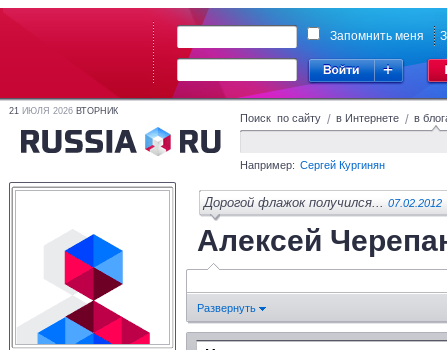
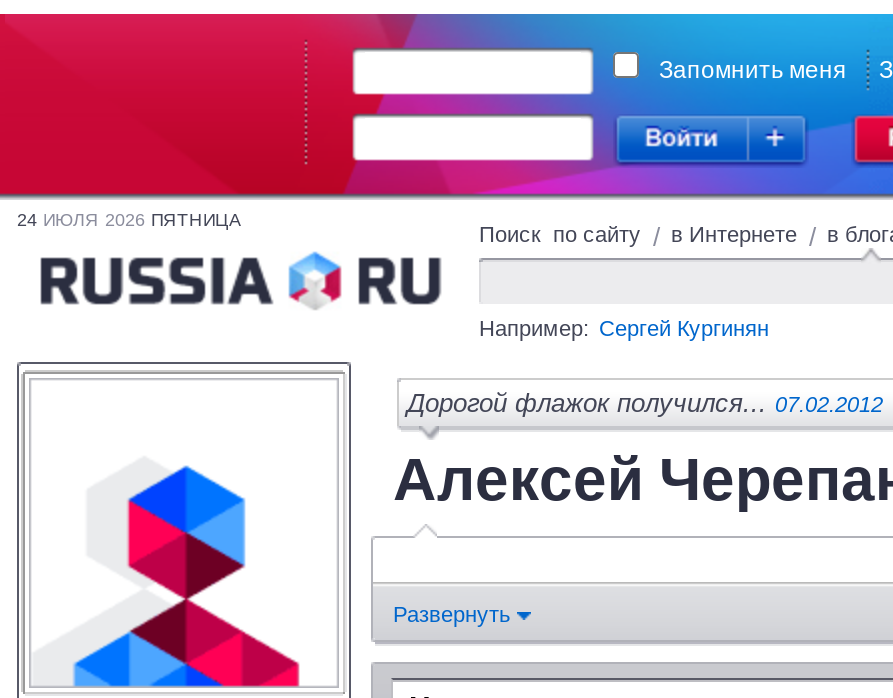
- 21 ИЮЛЯ 2026 ВТОРНИК
+ 24 ИЮЛЯ 2026 ПЯТНИЦА
